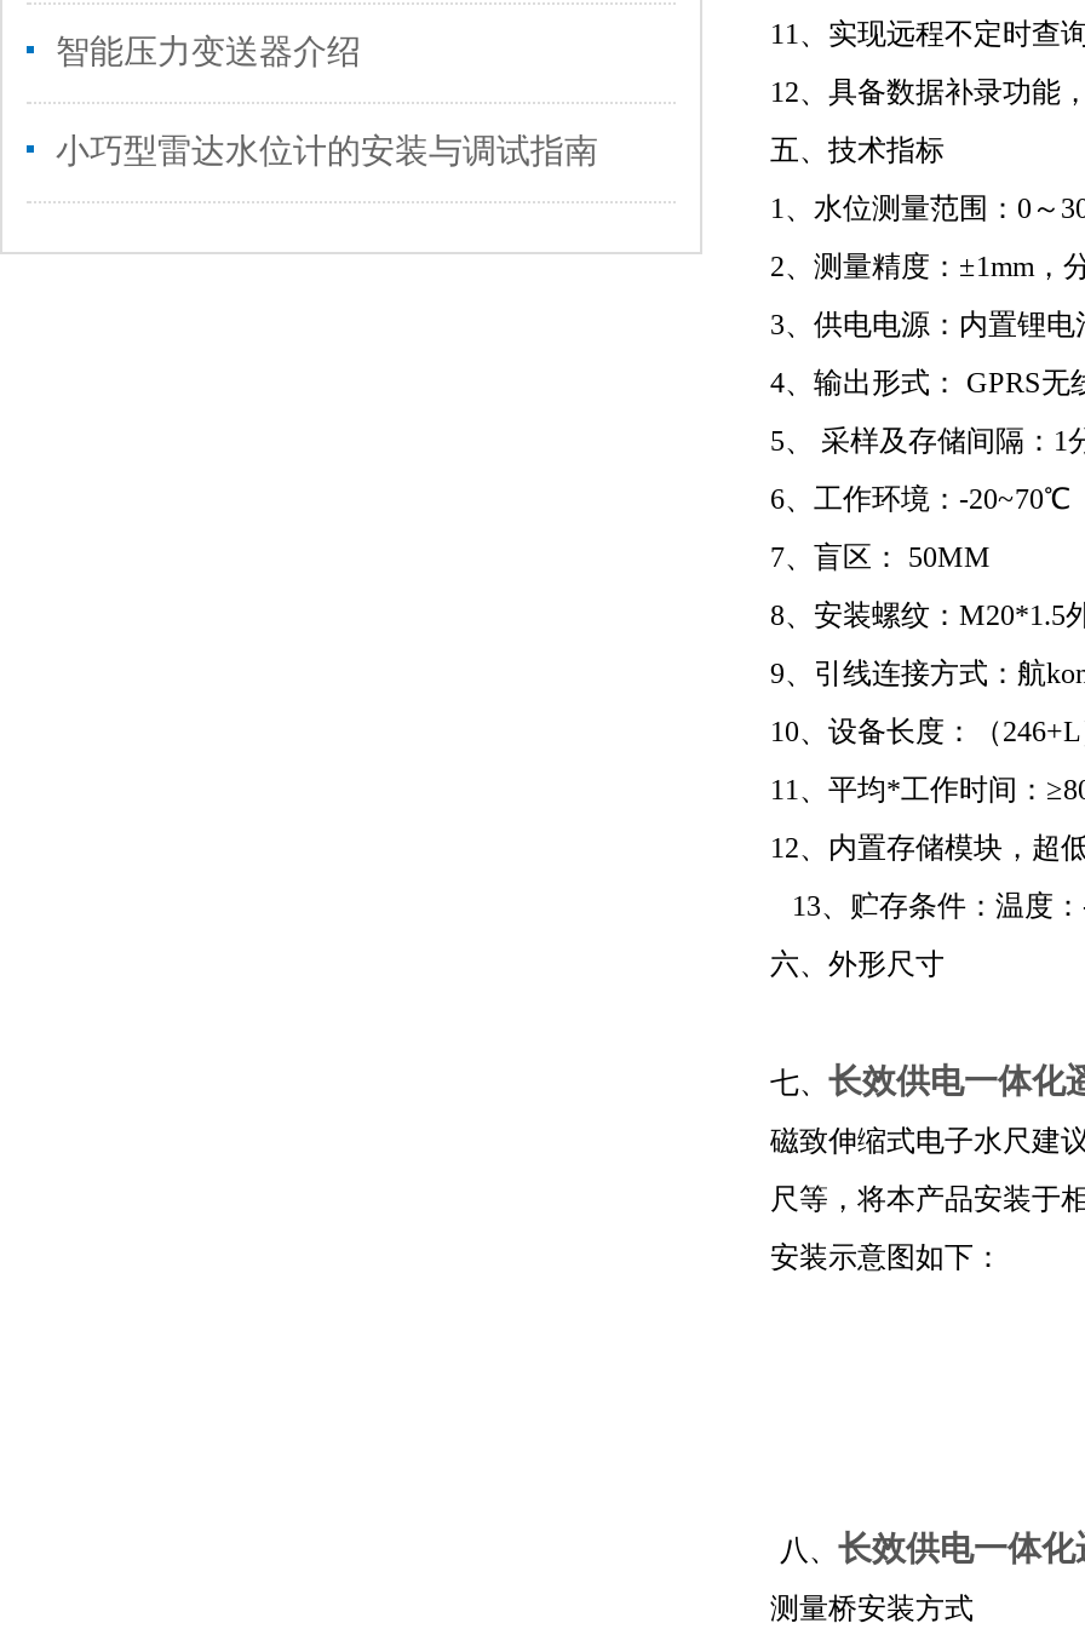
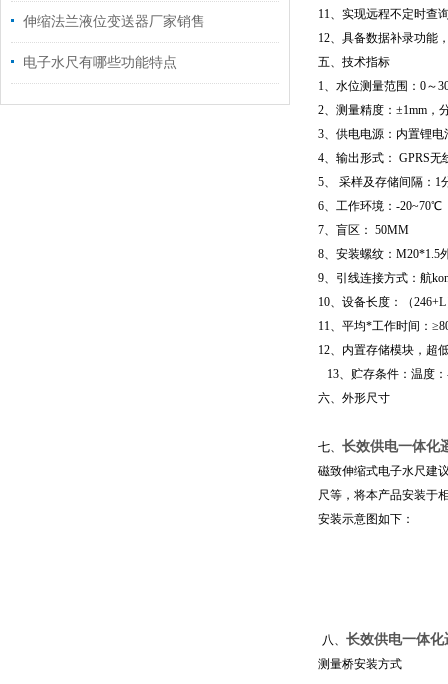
- 智能压力变送器介绍
+ 伸缩法兰液位变送器厂家销售

- 小巧型雷达水位计的安装与调试指南
+ 电子水尺有哪些功能特点
